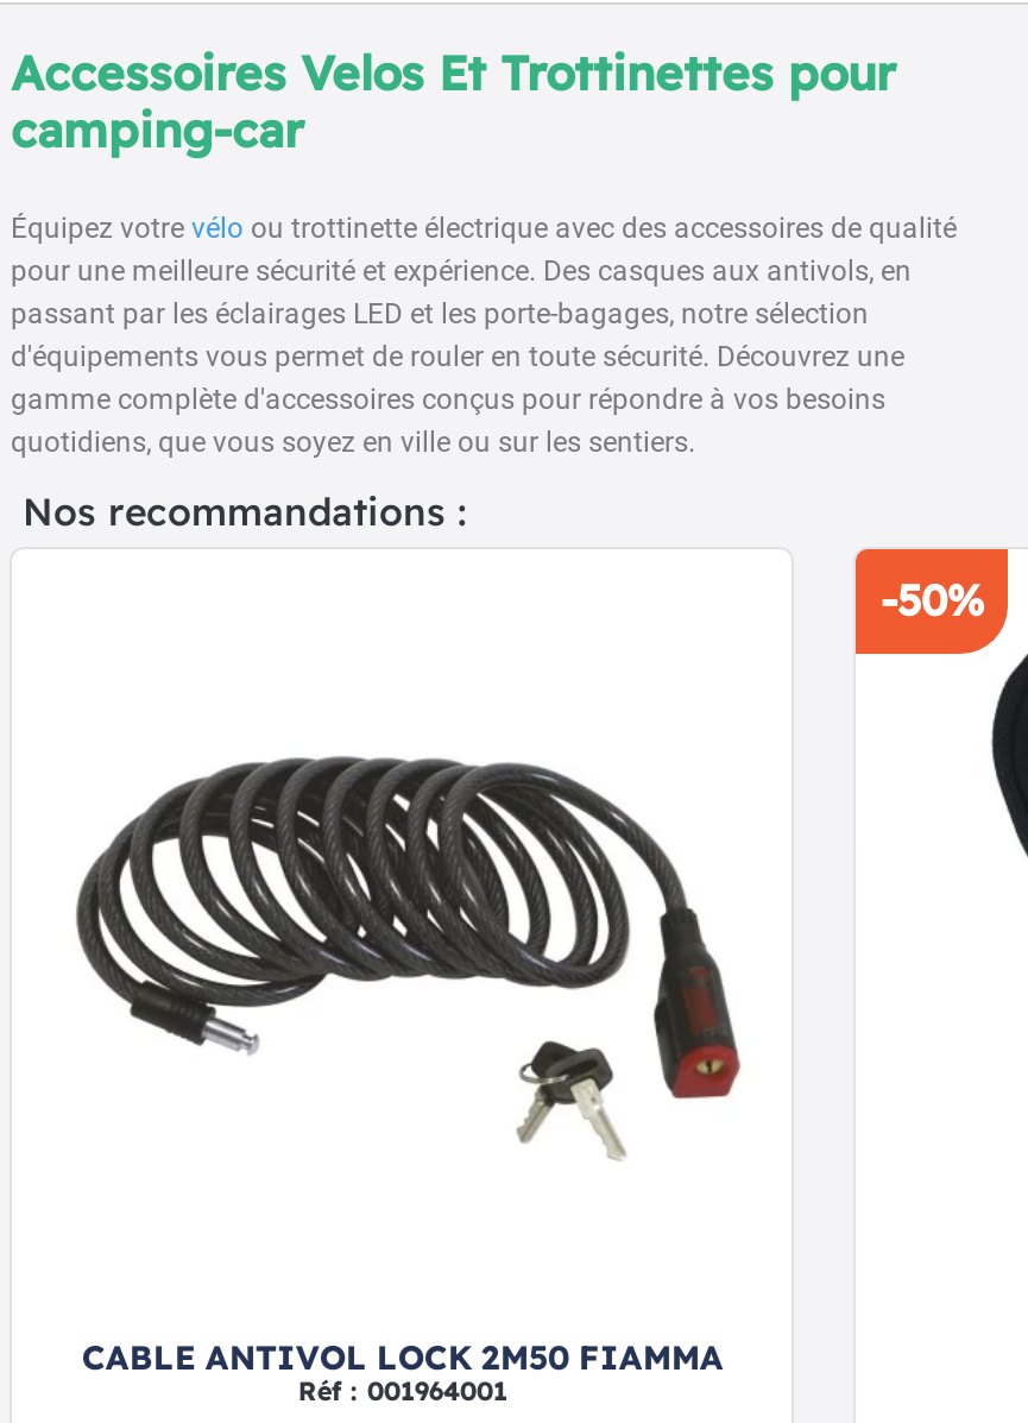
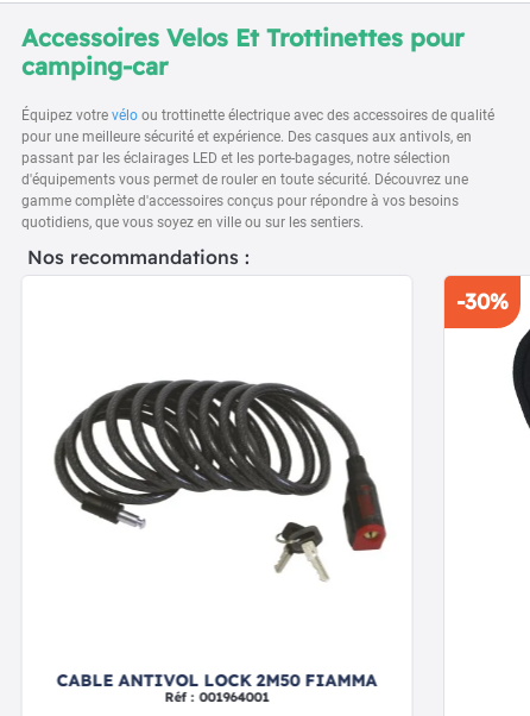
- -50%
+ -30%
